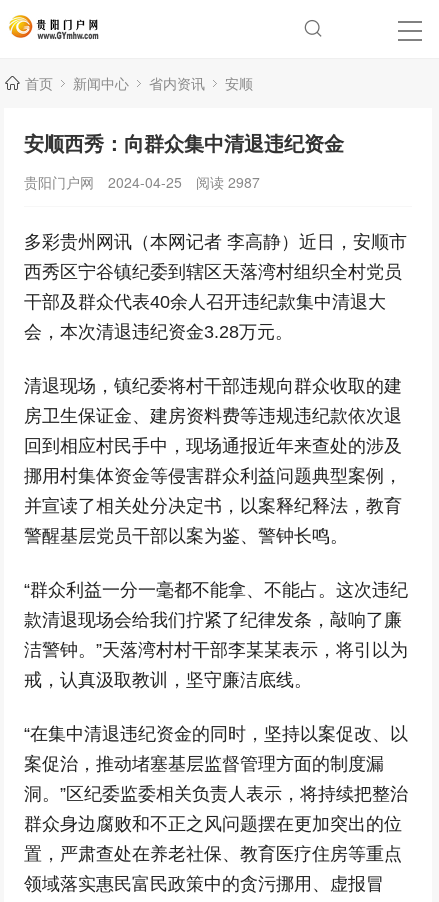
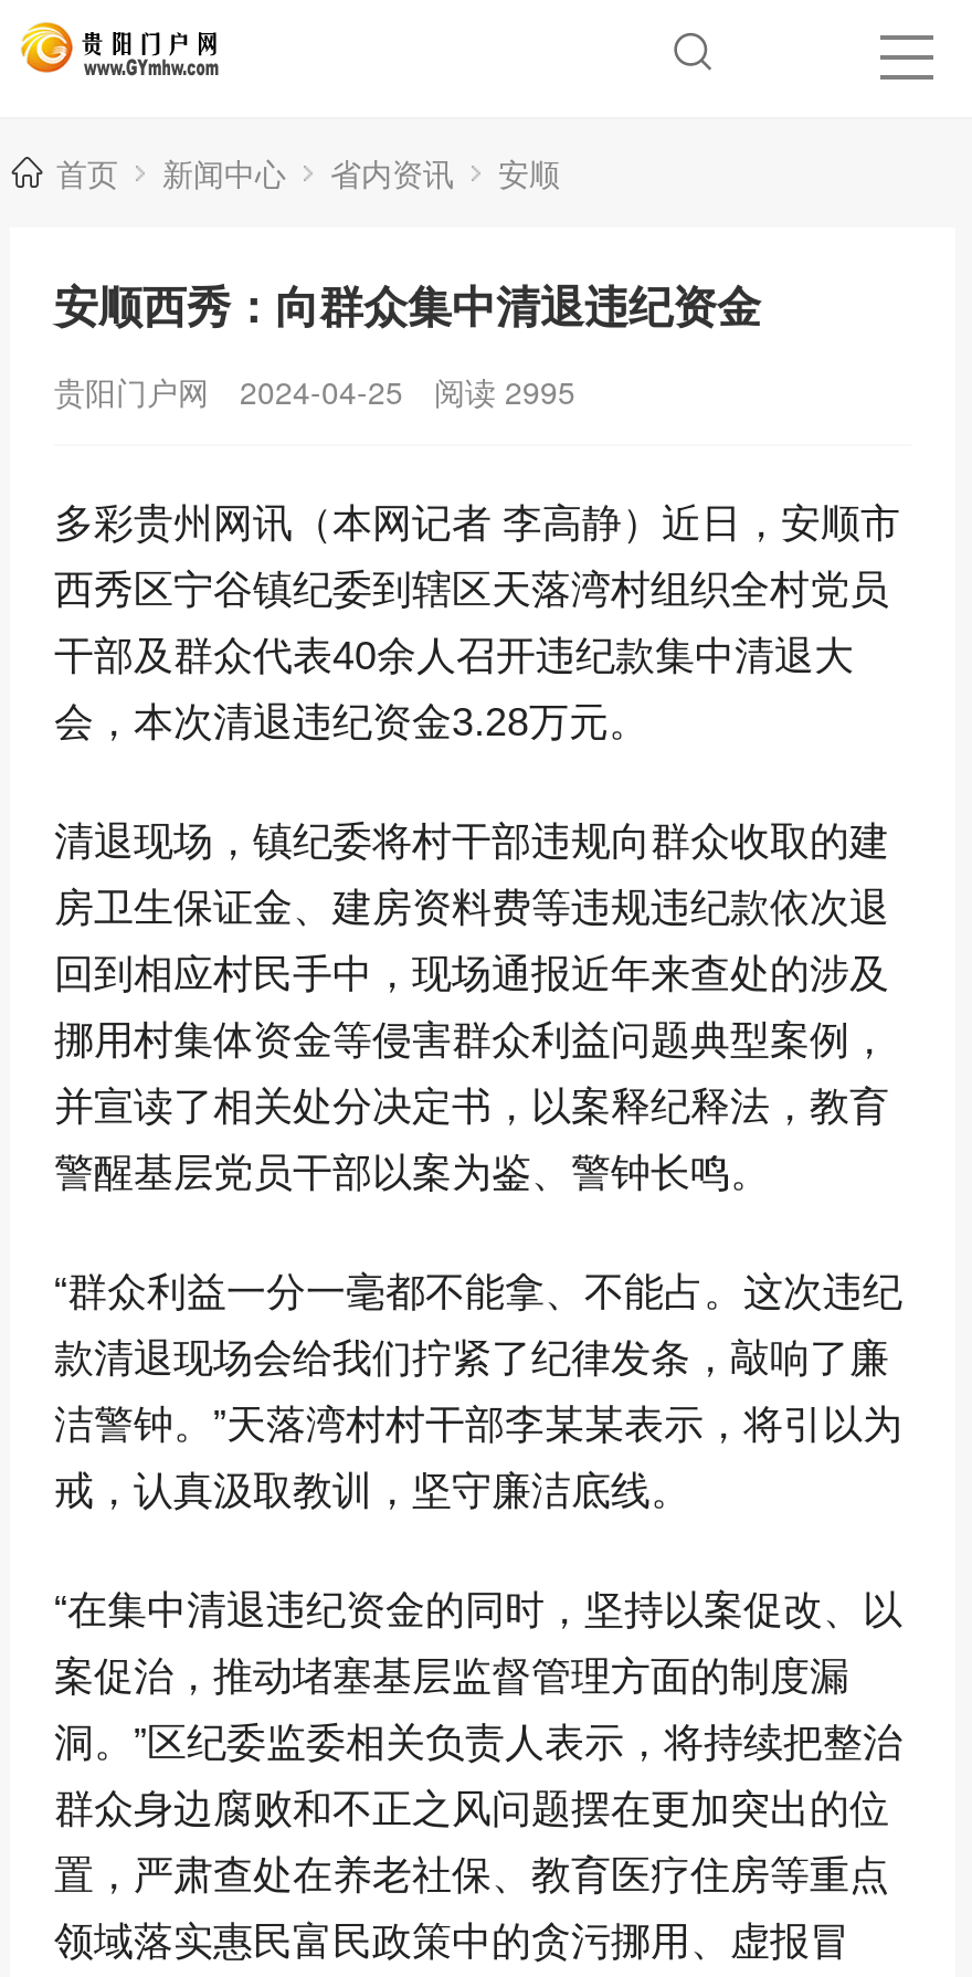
- 贵阳门户网 2024-04-25 阅读2987
+ 贵阳门户网 2024-04-25 阅读2995
